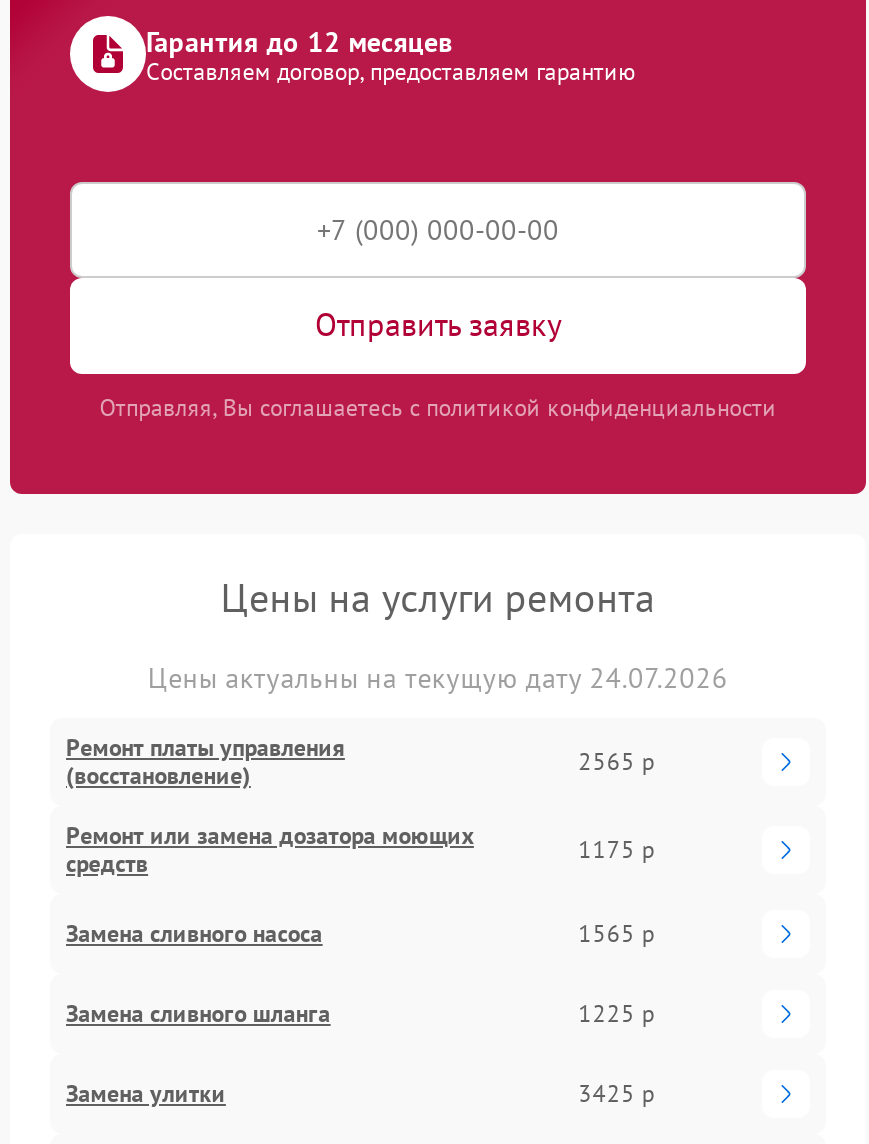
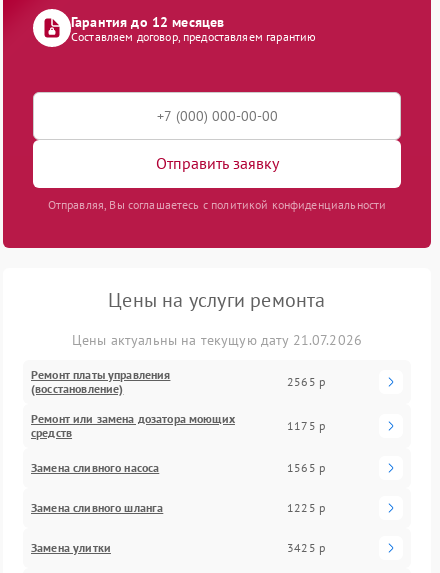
- Цены актуальны на текущую дату 24.07.2026
+ Цены актуальны на текущую дату 21.07.2026
